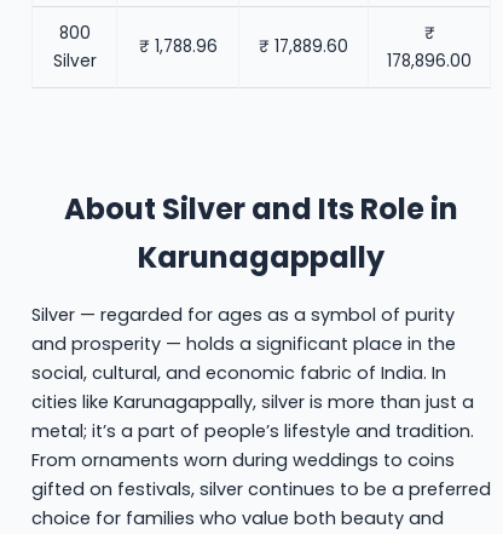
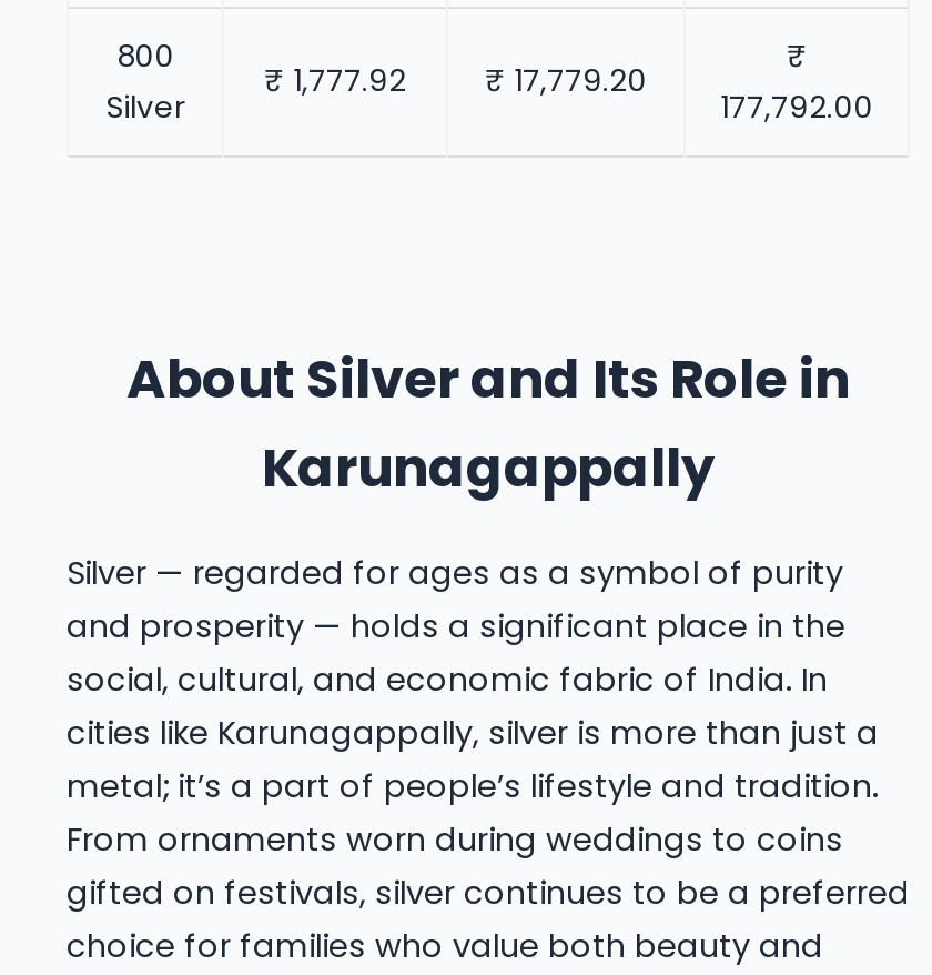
- ₹ 1,788.96
+ ₹ 1,777.92

- ₹ 17,889.60
+ ₹ 17,779.20

- 178,896.00
+ 177,792.00
